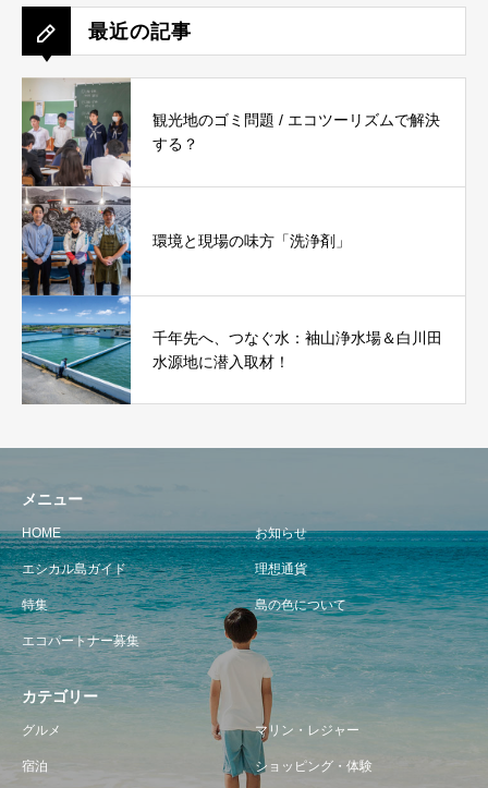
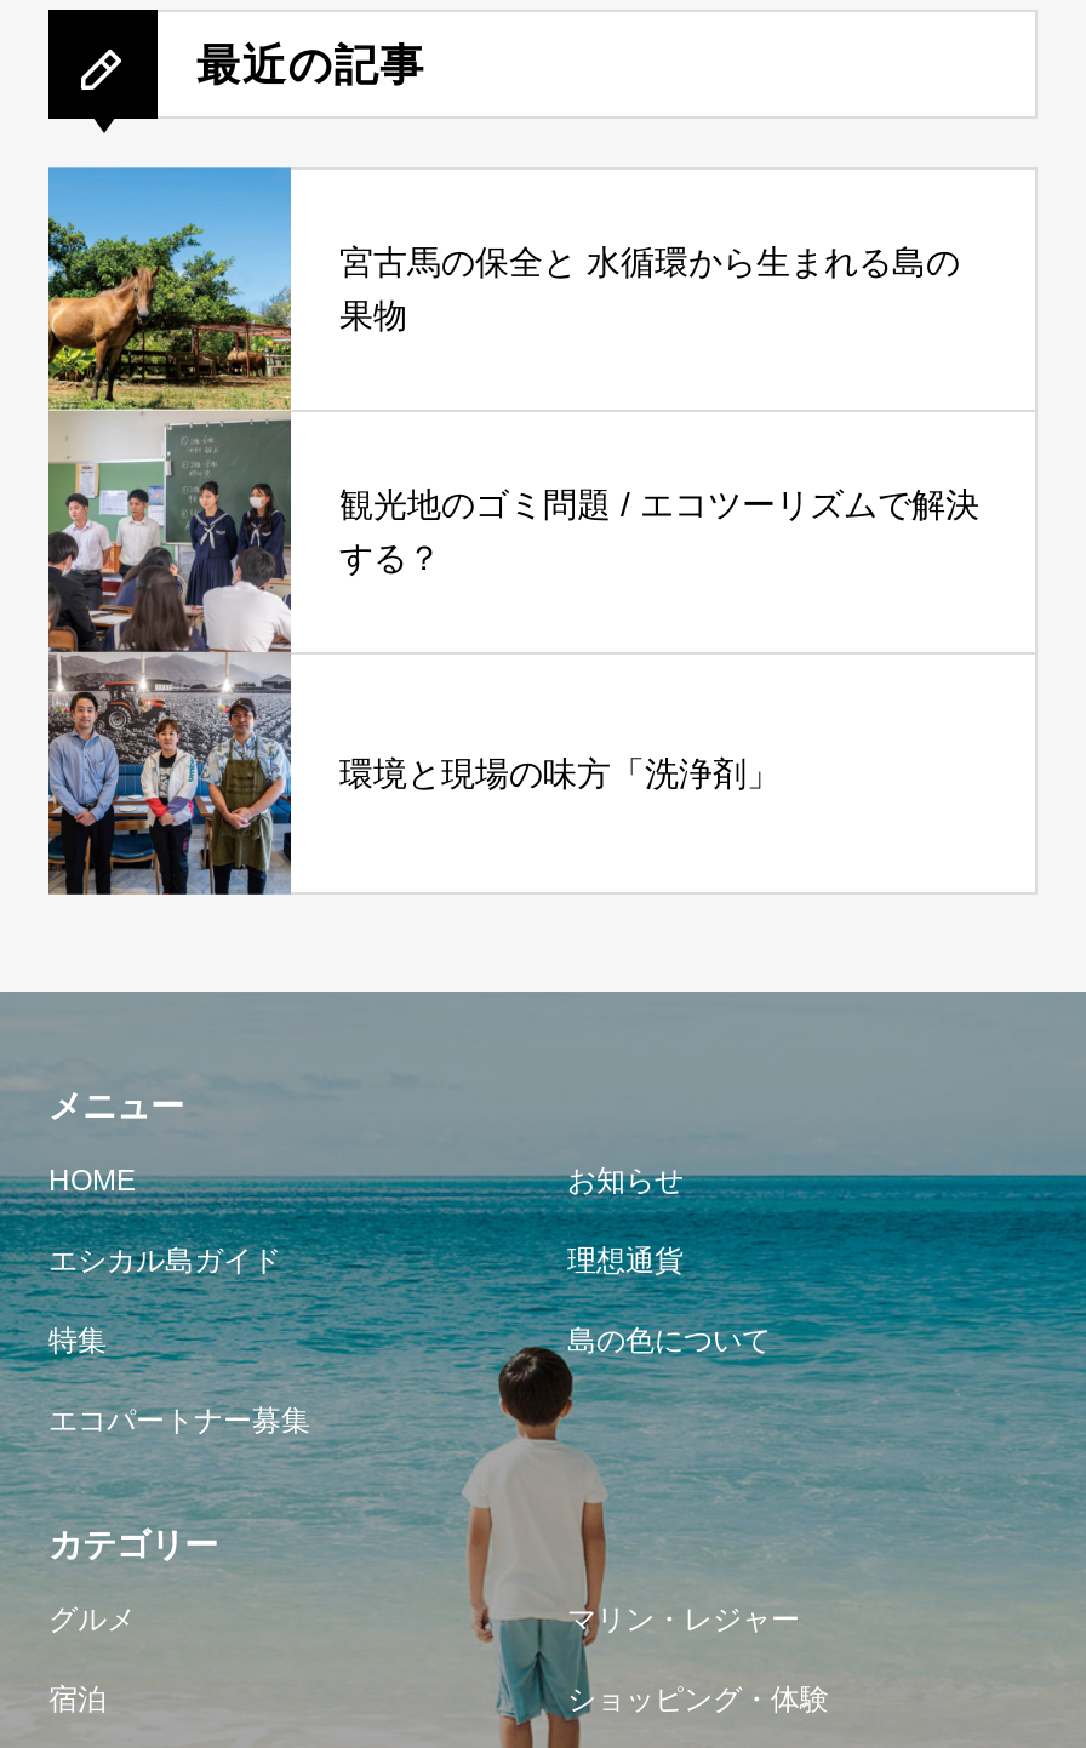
+ [image]
+ 宮古馬の保全と 水循環から生まれる島の
+ 果物

moved down: 観光地のゴミ問題 / エコツーリズムで解決 | する？ | 環境と現場の味方「洗浄剤」

- [image]
- 千年先へ、つなぐ水：袖山浄水場＆白川田
- 水源地に潜入取材！
